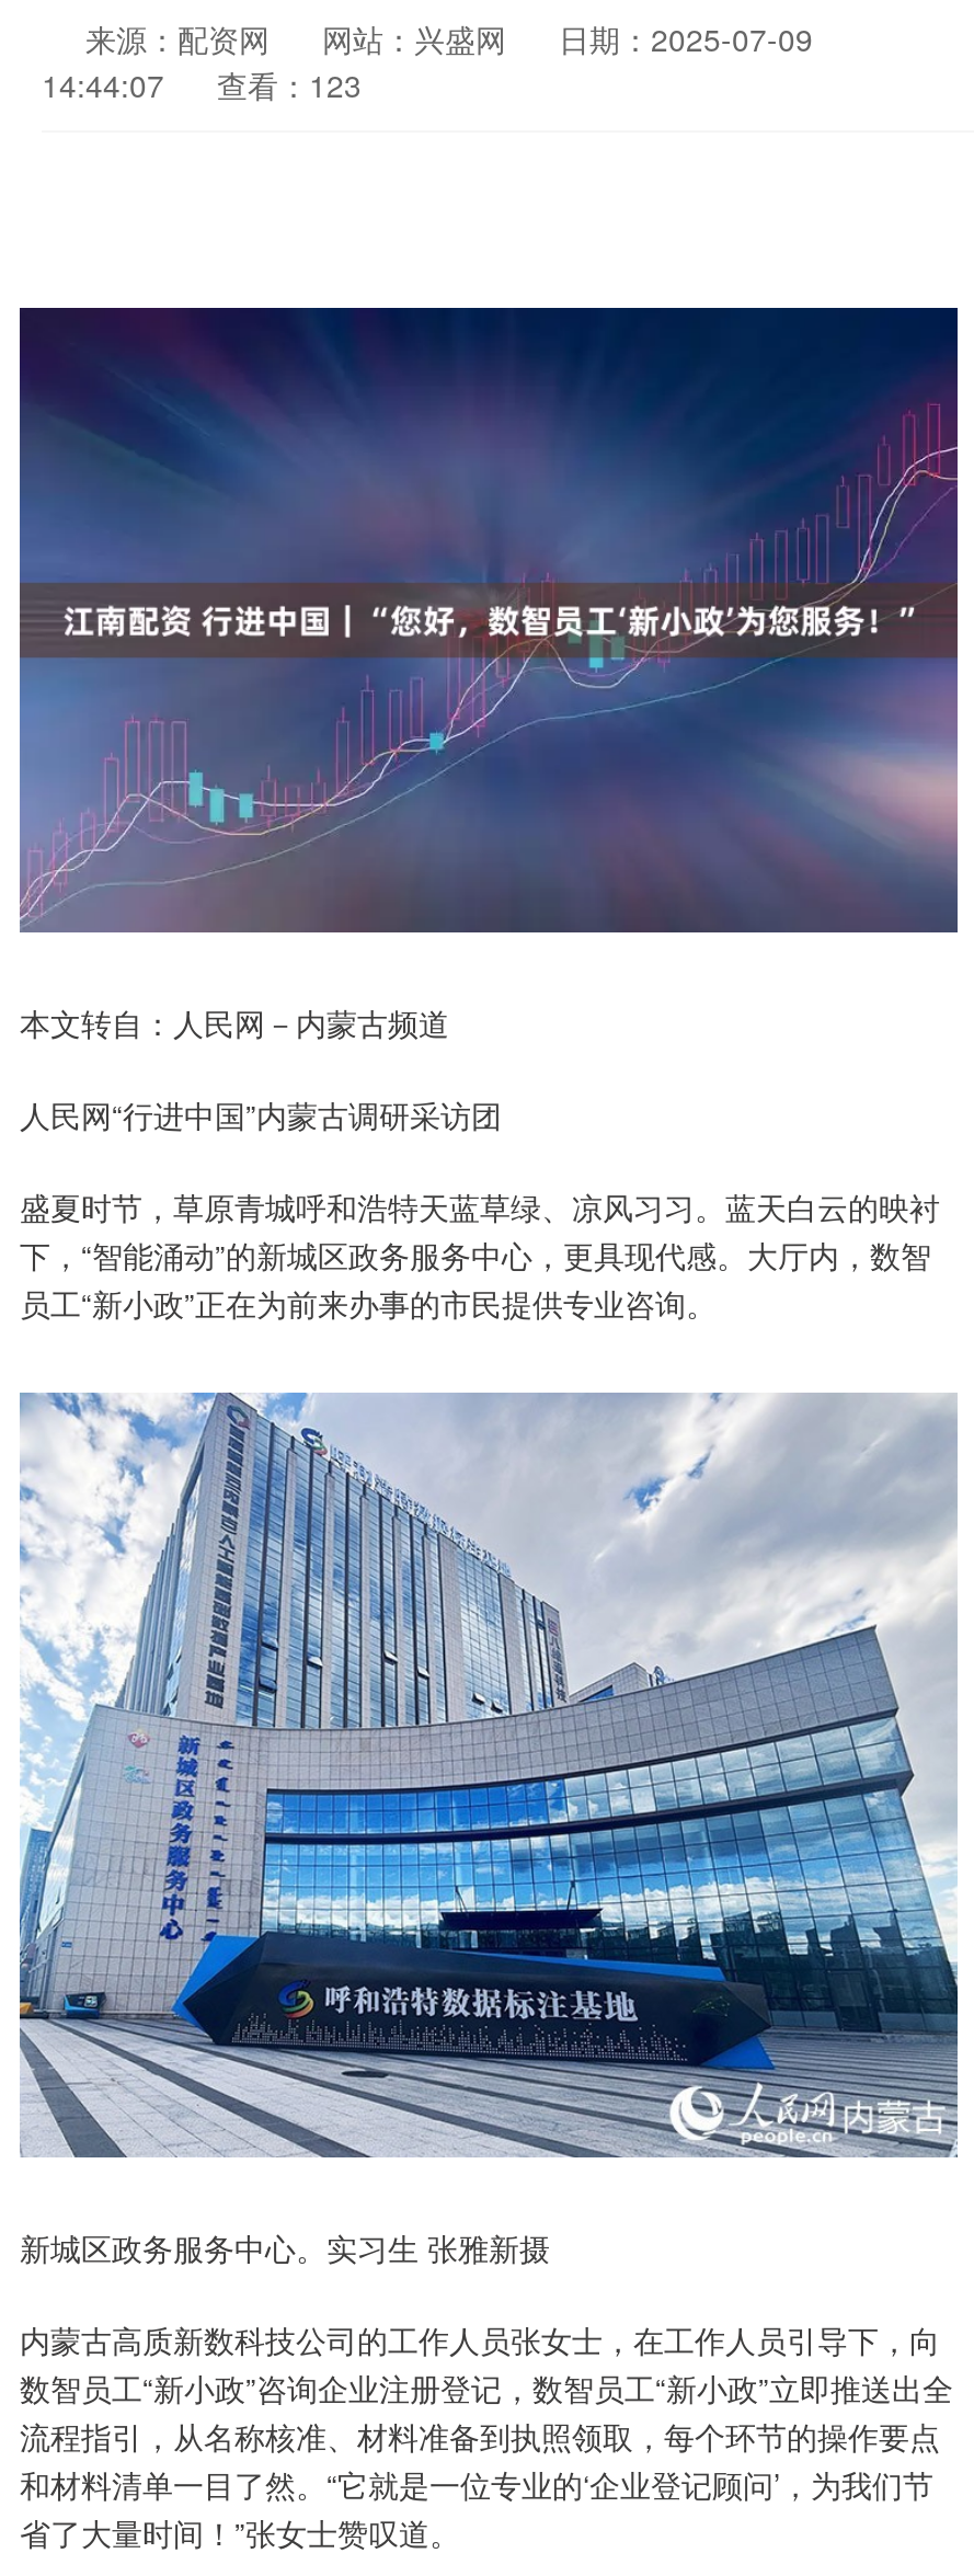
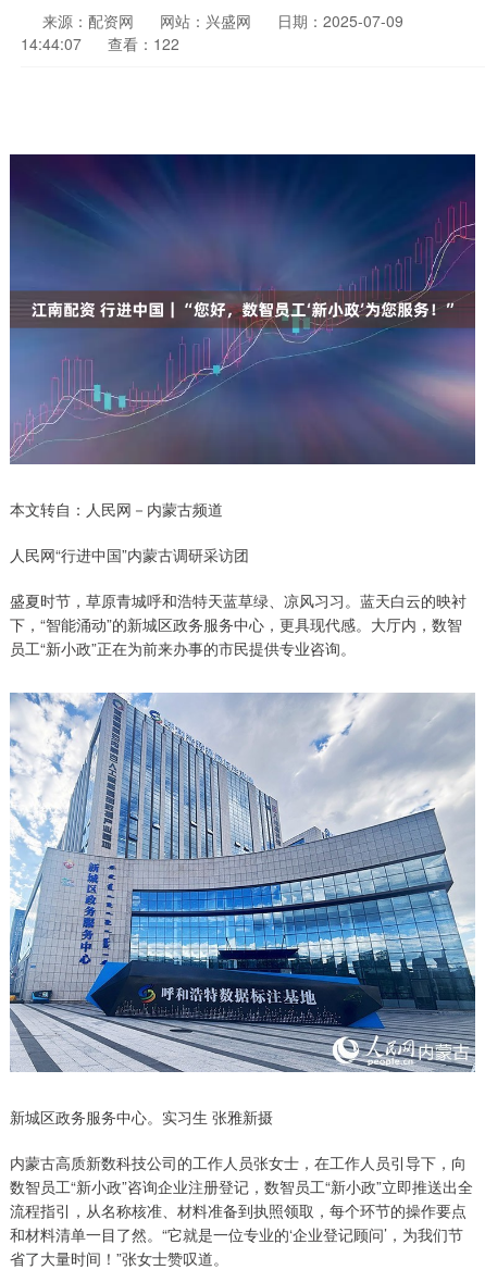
- 14:44:07 查看：123
+ 14:44:07 查看：122
